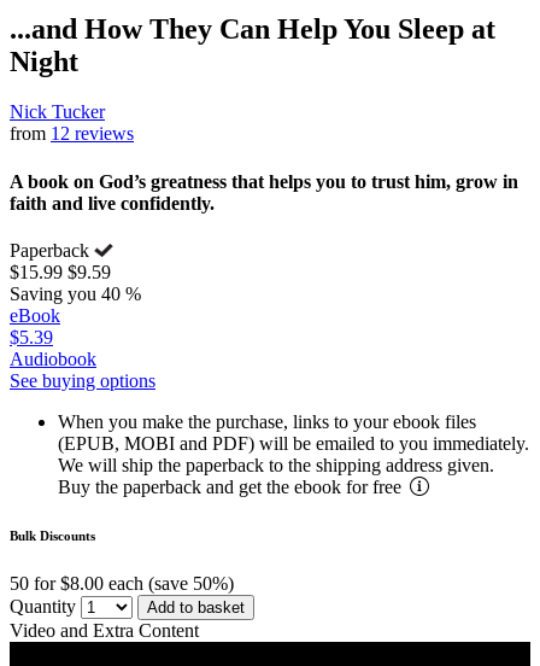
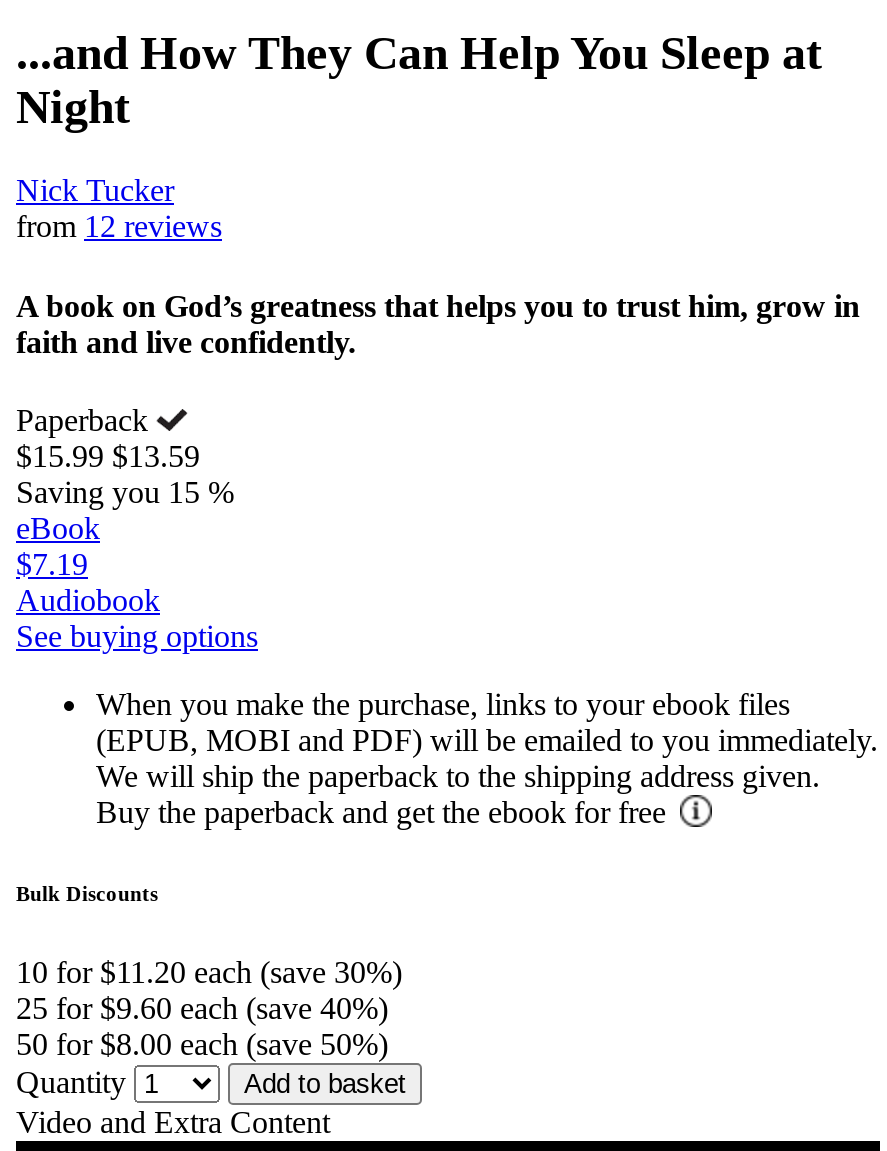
- $15.99 $9.59
+ $15.99 $13.59

- Saving you 40 %
+ Saving you 15 %

- $5.39
+ $7.19

+ 10 for $11.20 each (save 30%)
+ 25 for $9.60 each (save 40%)
